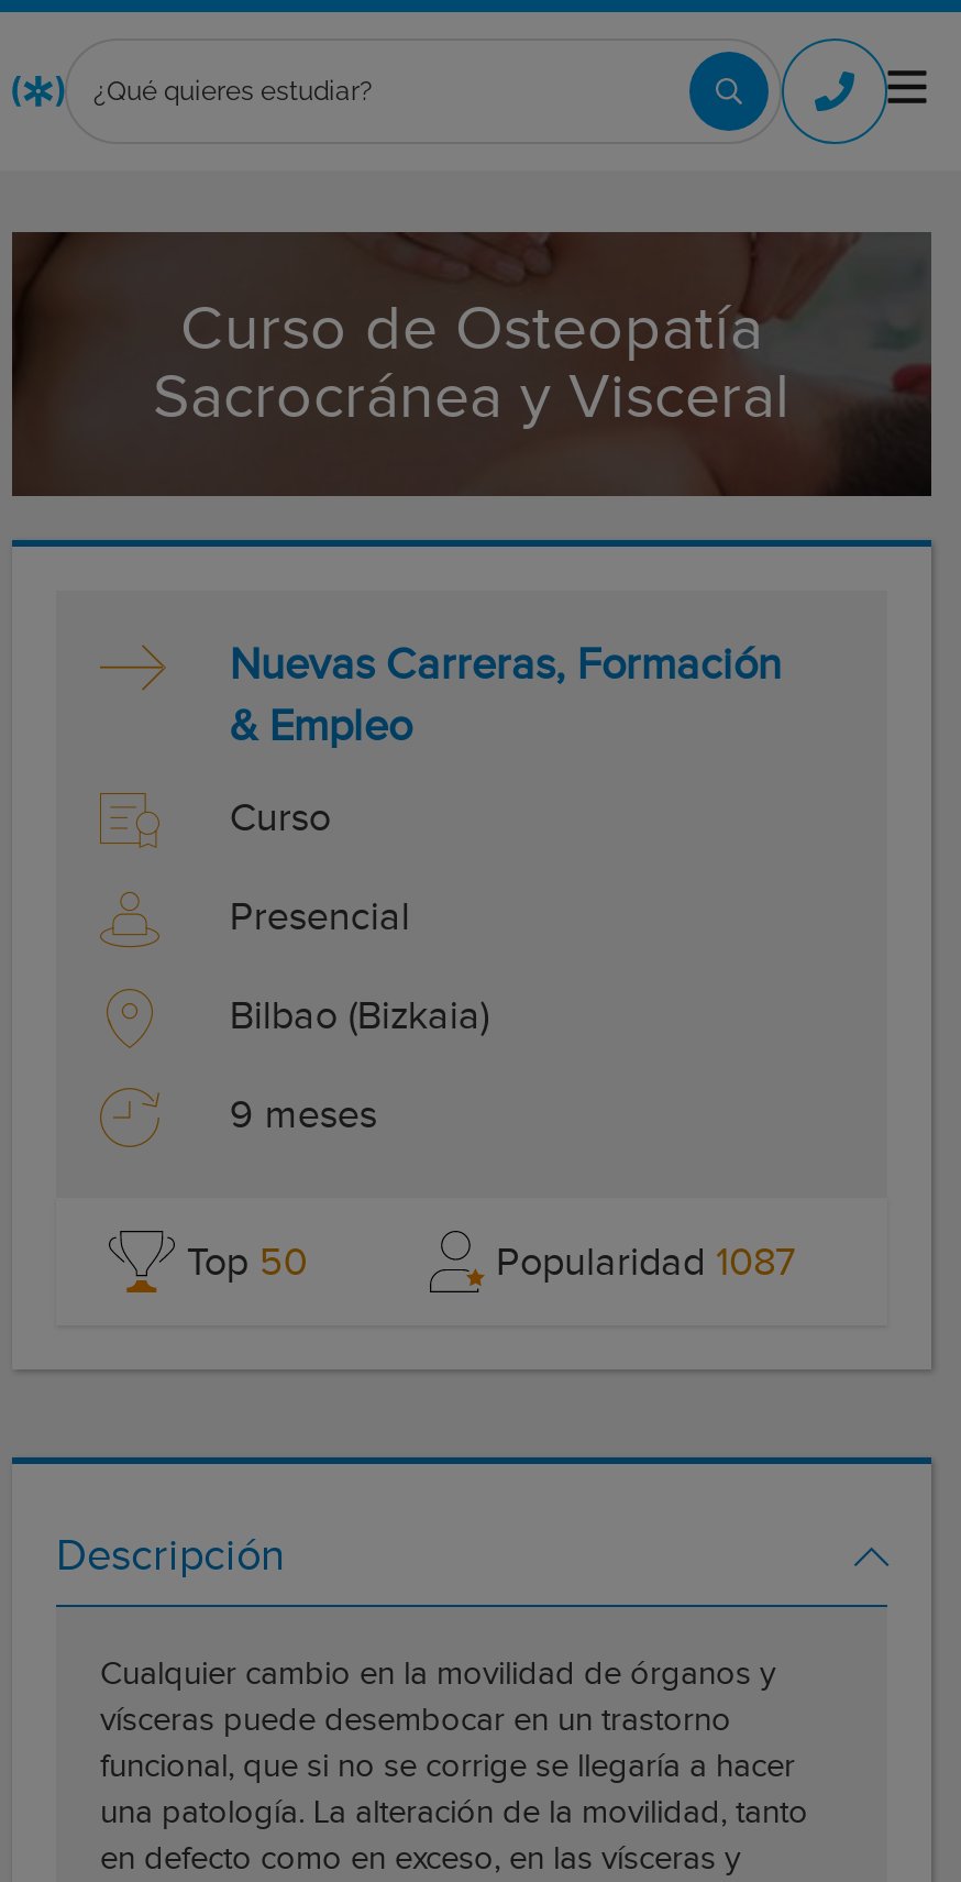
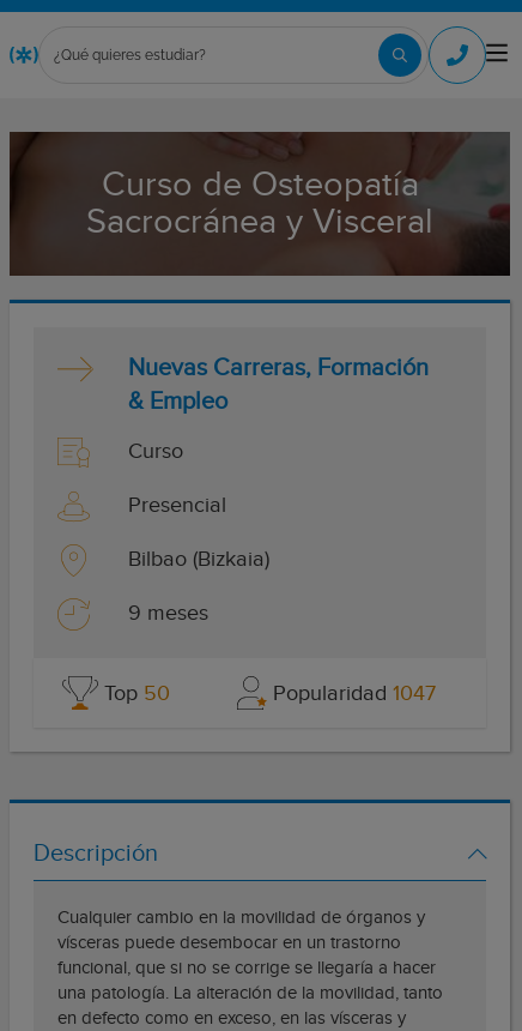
- Popularidad 1087
+ Popularidad 1047
